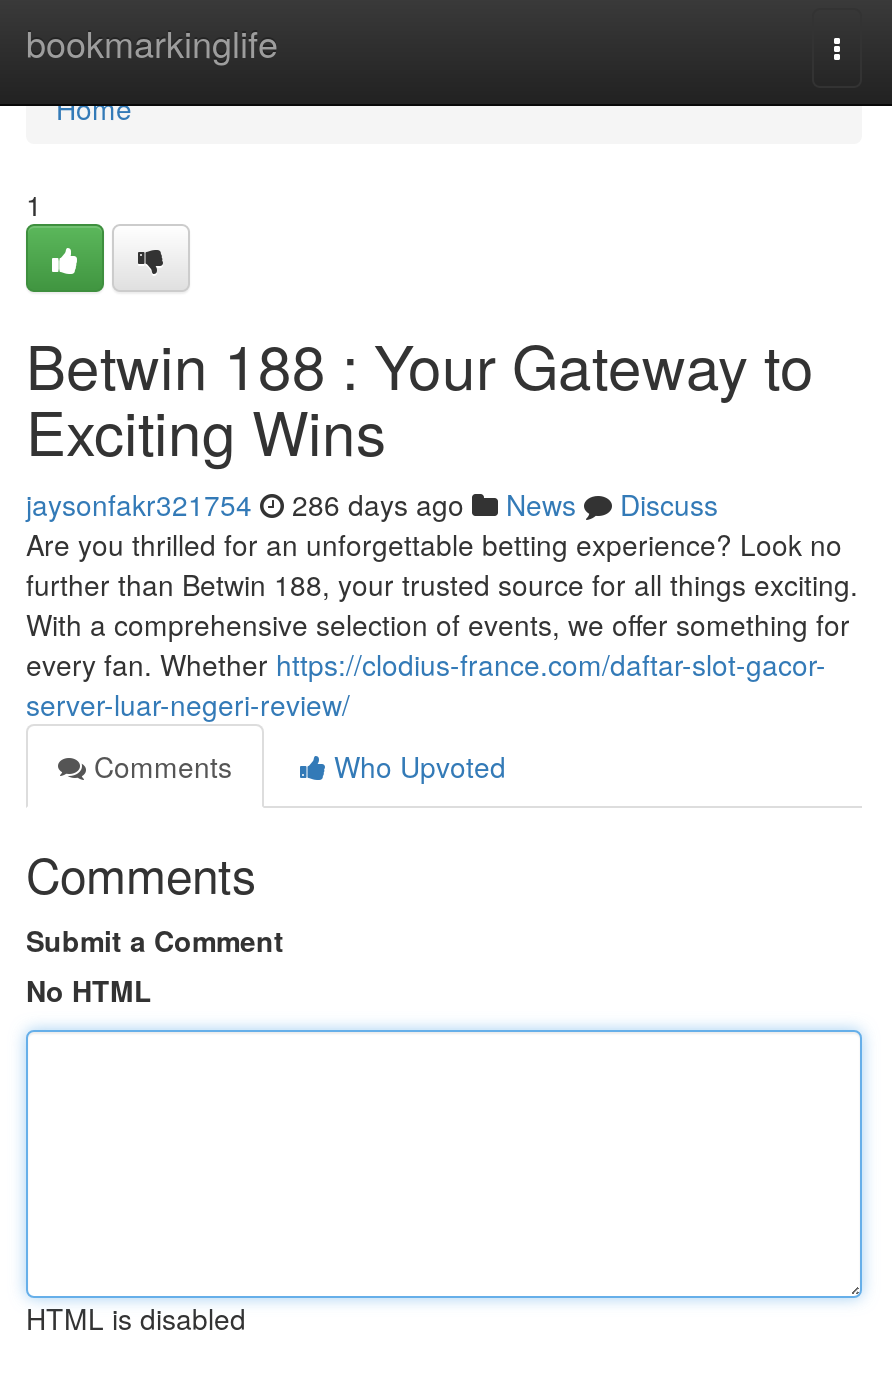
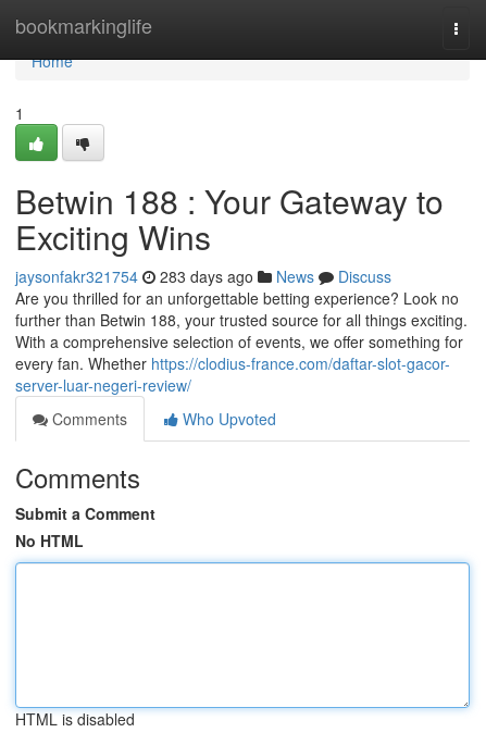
- jaysonfakr321754 286 days ago News Discuss
+ jaysonfakr321754 283 days ago News Discuss
